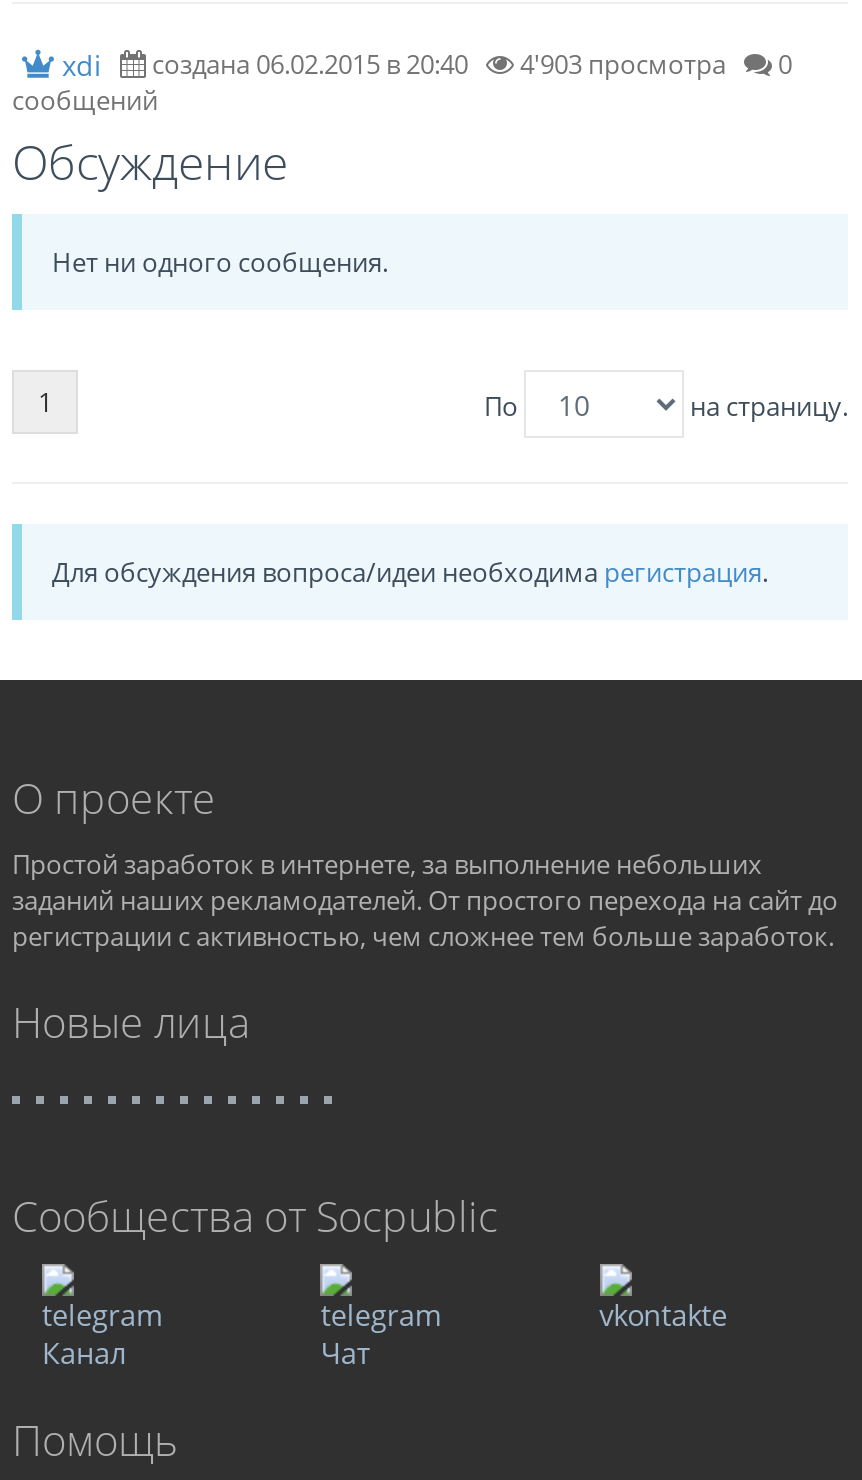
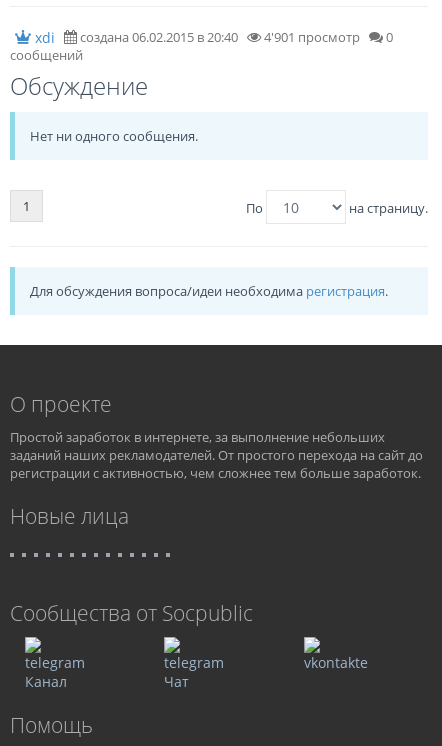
- xdi создана 06.02.2015 в 20:40 4'903 просмотра 0
+ xdi создана 06.02.2015 в 20:40 4'901 просмотр 0
